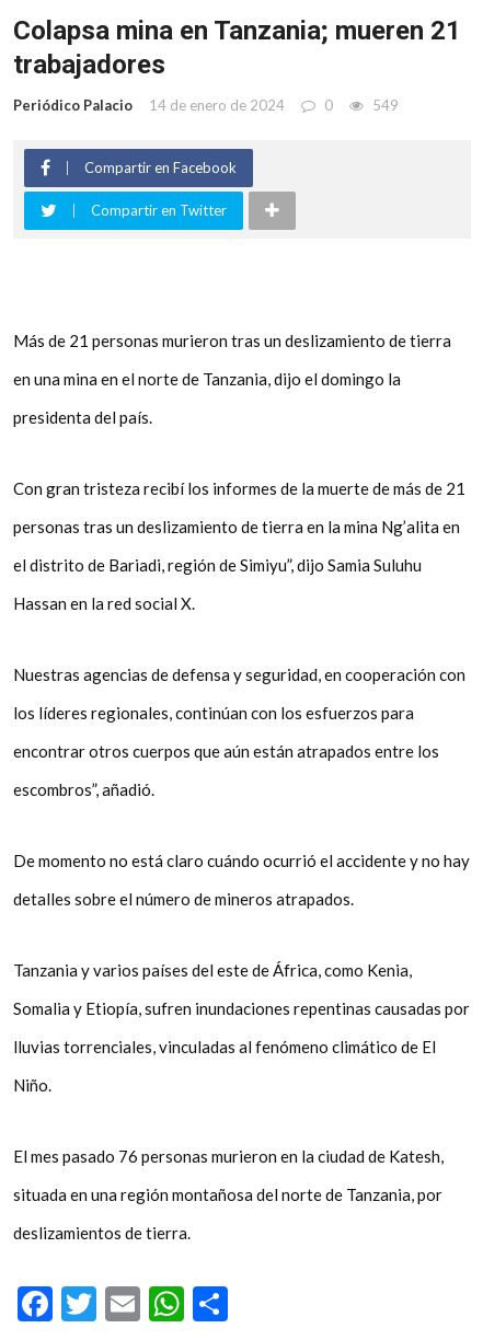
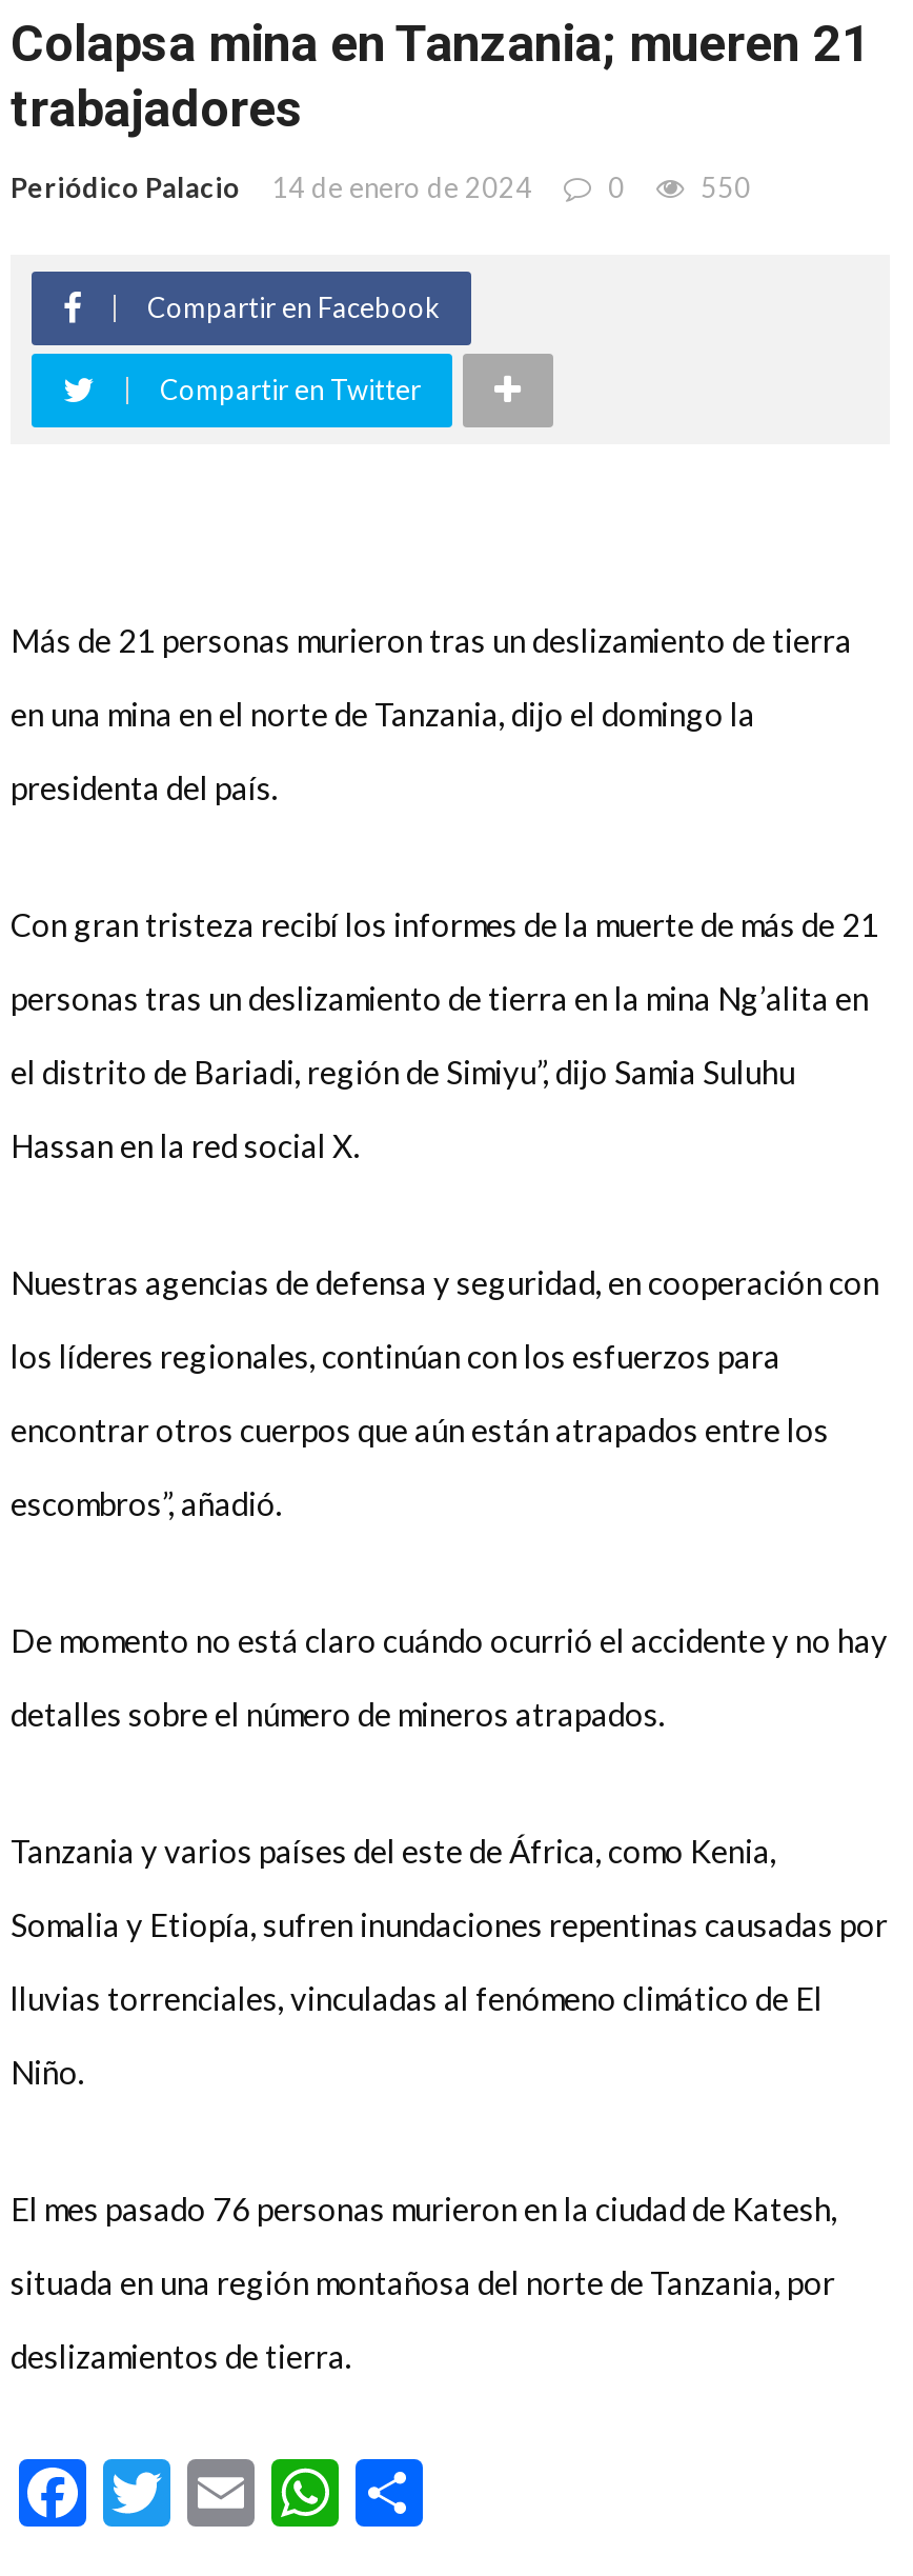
- 549
+ 550
